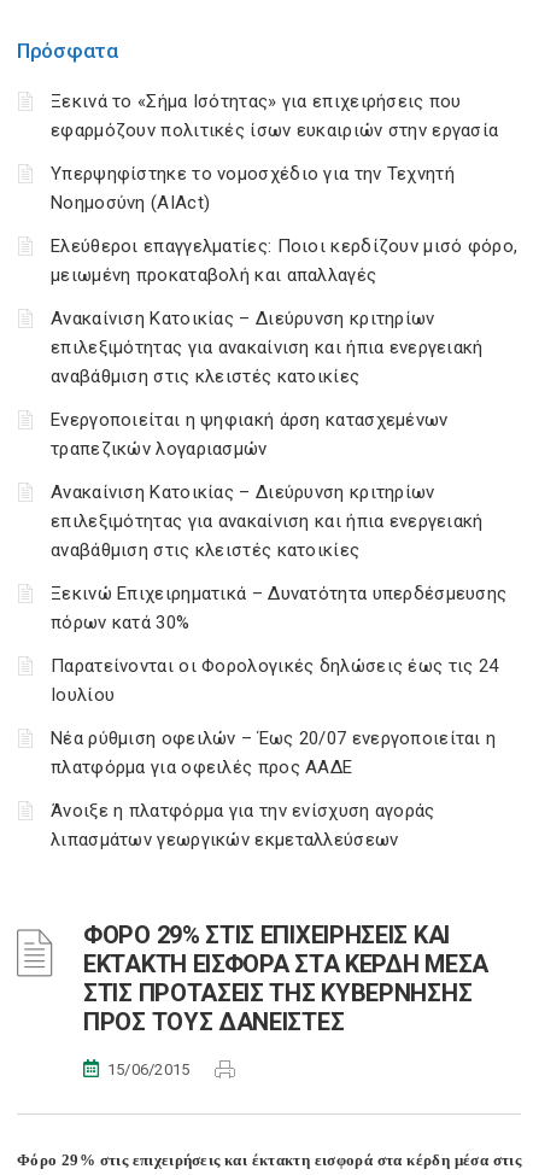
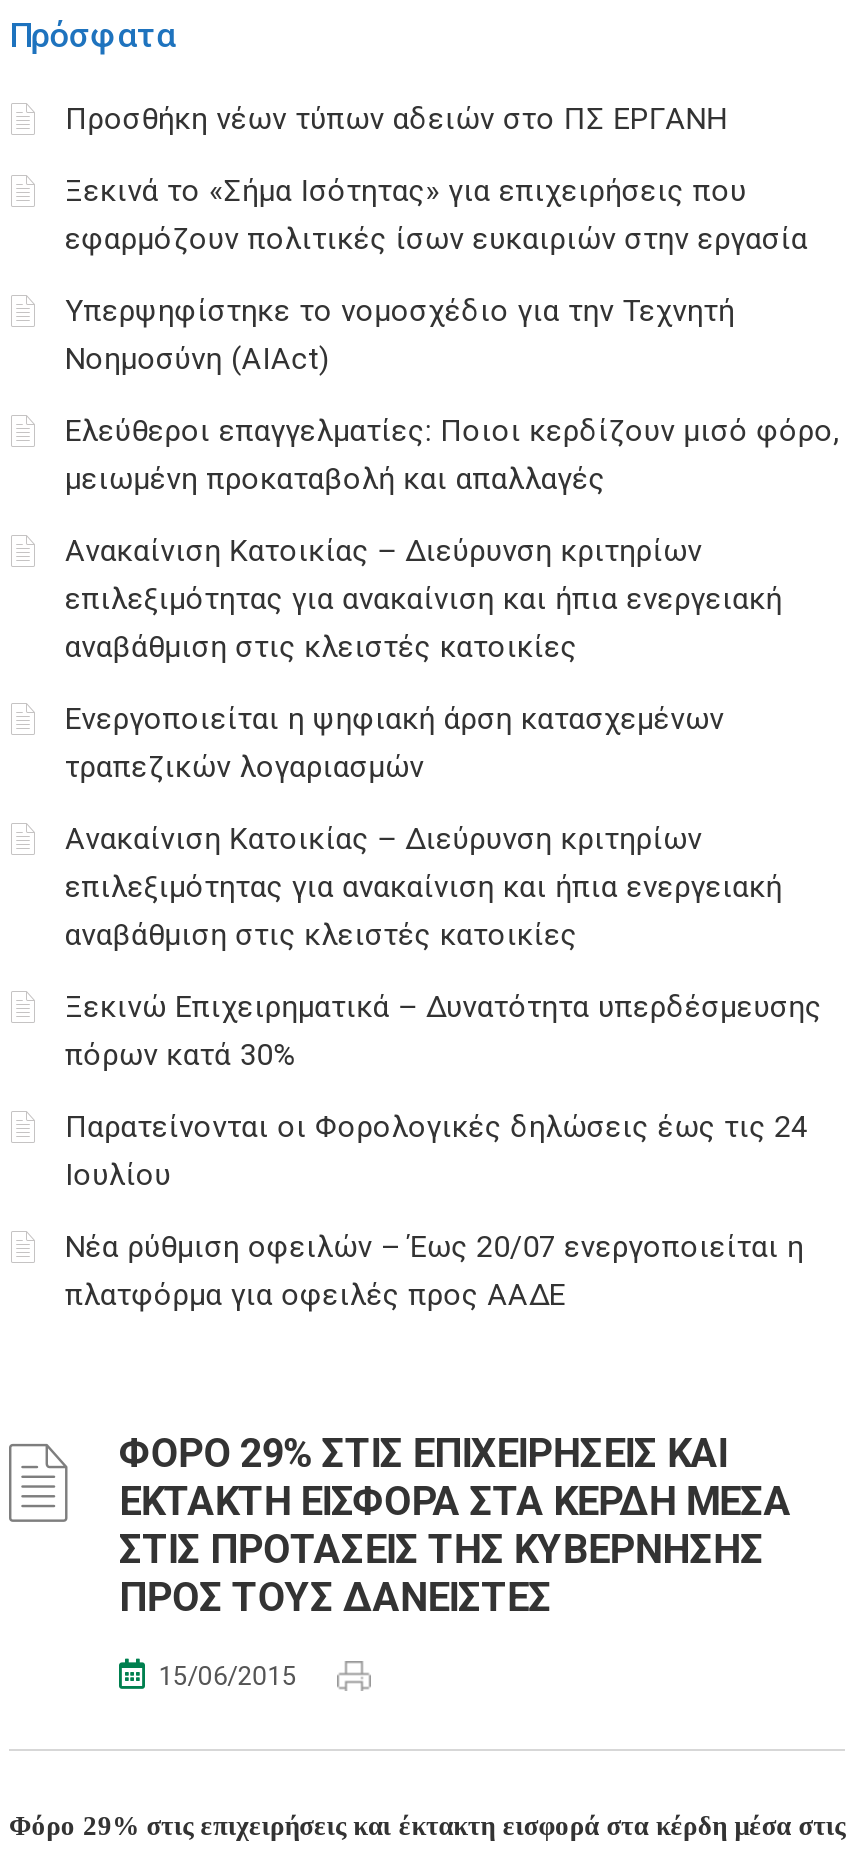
+ Προσθήκη νέων τύπων αδειών στο ΠΣ ΕΡΓΑΝΗ

moved down: Ξεκινά το «Σήμα Ισότητας» για επιχειρήσεις που | εφαρμόζουν πολιτικές ίσων ευκαιριών στην εργασία | Υπερψηφίστηκε το νομοσχέδιο για την Τεχνητή | ... | Νέα ρύθμιση οφειλών – Έως 20/07 ενεργοποιείται η | πλατφόρμα για οφειλές προς ΑΑΔΕ

- Άνοιξε η πλατφόρμα για την ενίσχυση αγοράς
- λιπασμάτων γεωργικών εκμεταλλεύσεων
